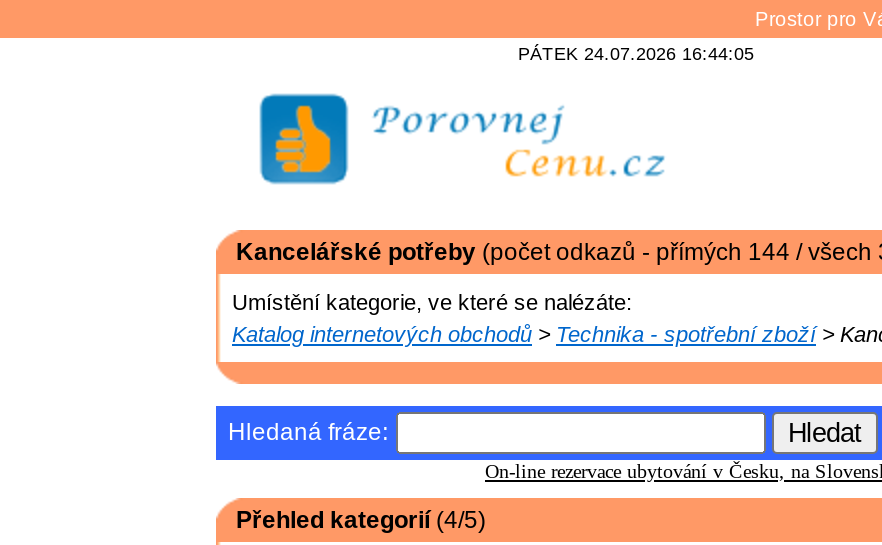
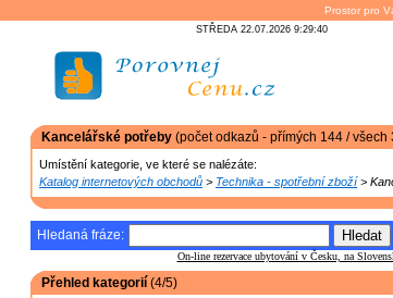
- PÁTEK 24.07.2026 16:44:05
+ STŘEDA 22.07.2026 9:29:40
